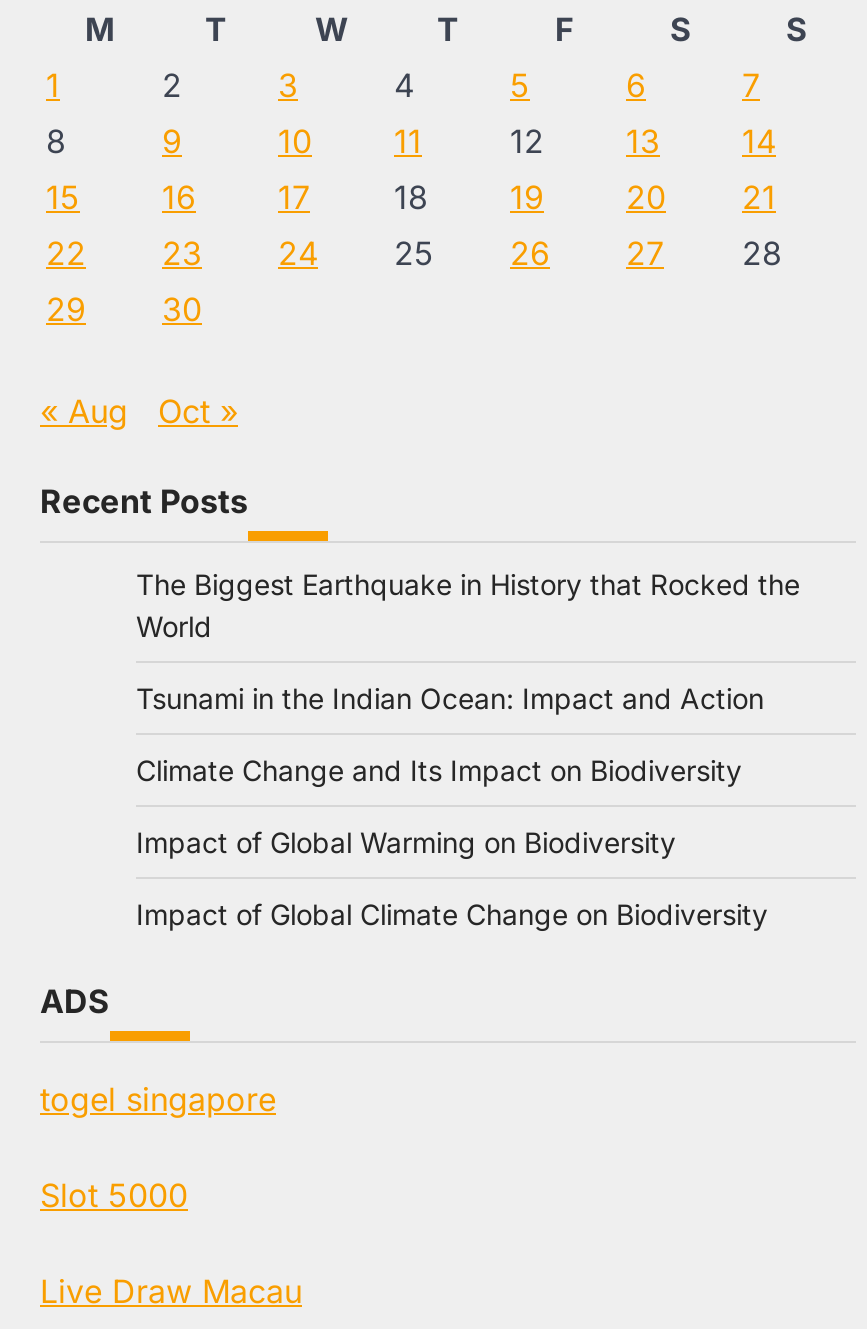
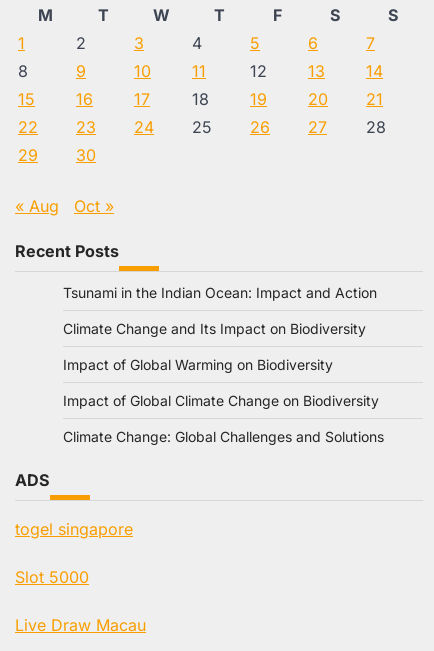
- The Biggest Earthquake in History that Rocked the
- World

moved up: Tsunami in the Indian Ocean: Impact and Action | Climate Change and Its Impact on Biodiversity | Impact of Global Warming on Biodiversity | Impact of Global Climate Change on Biodiversity

+ Climate Change: Global Challenges and Solutions
